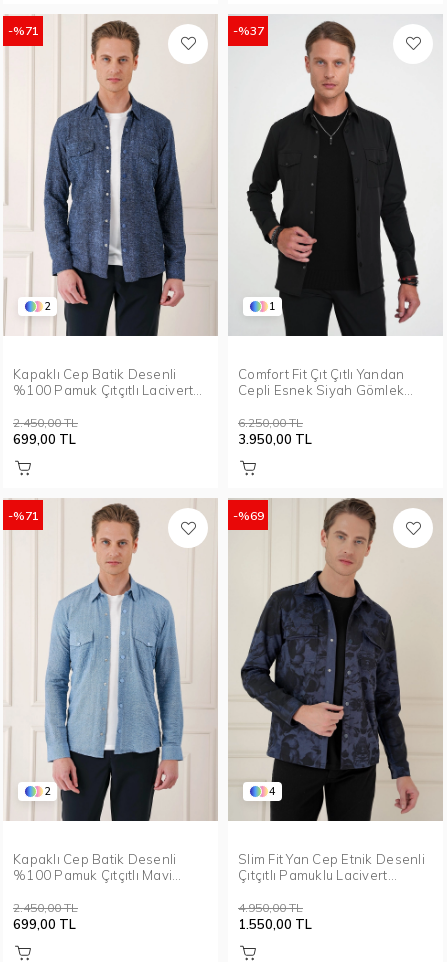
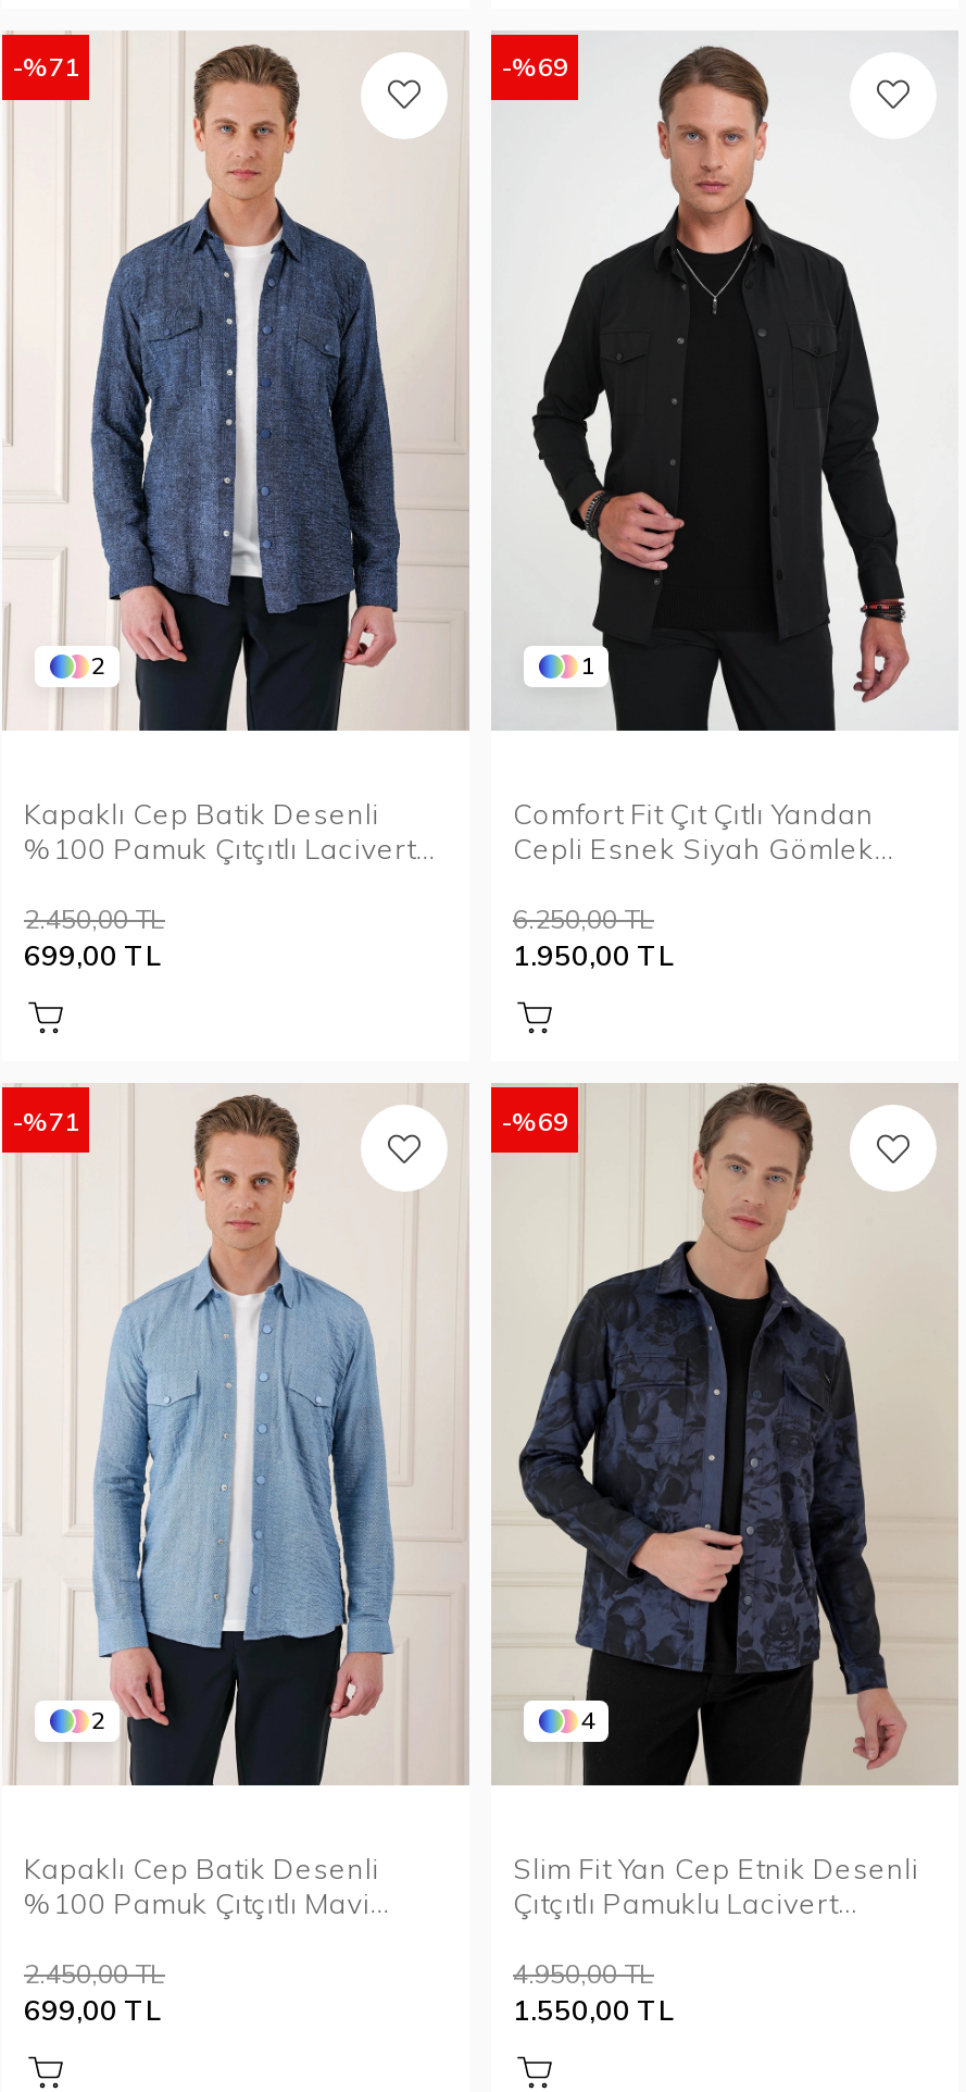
- %37
+ %69

- 3.950,00 TL
+ 1.950,00 TL
